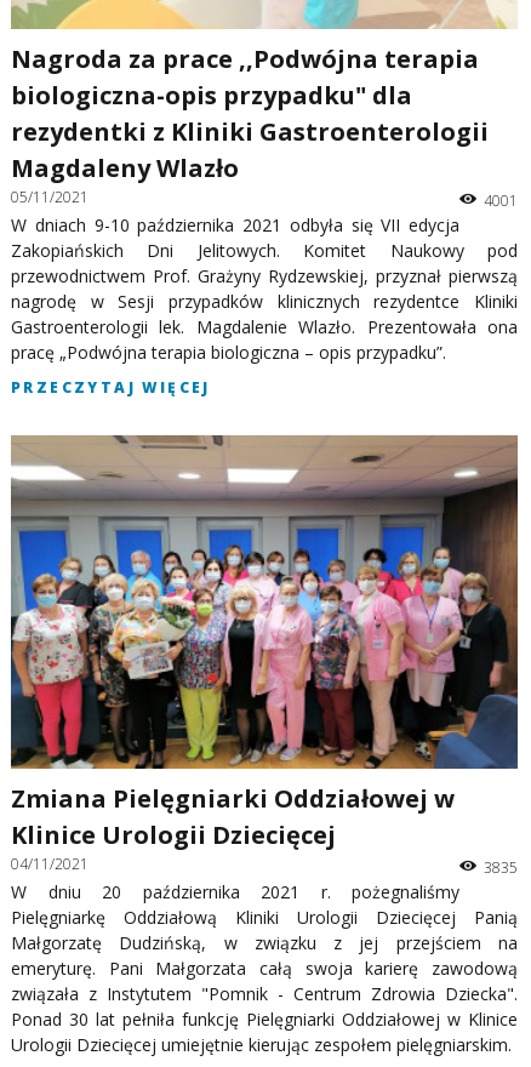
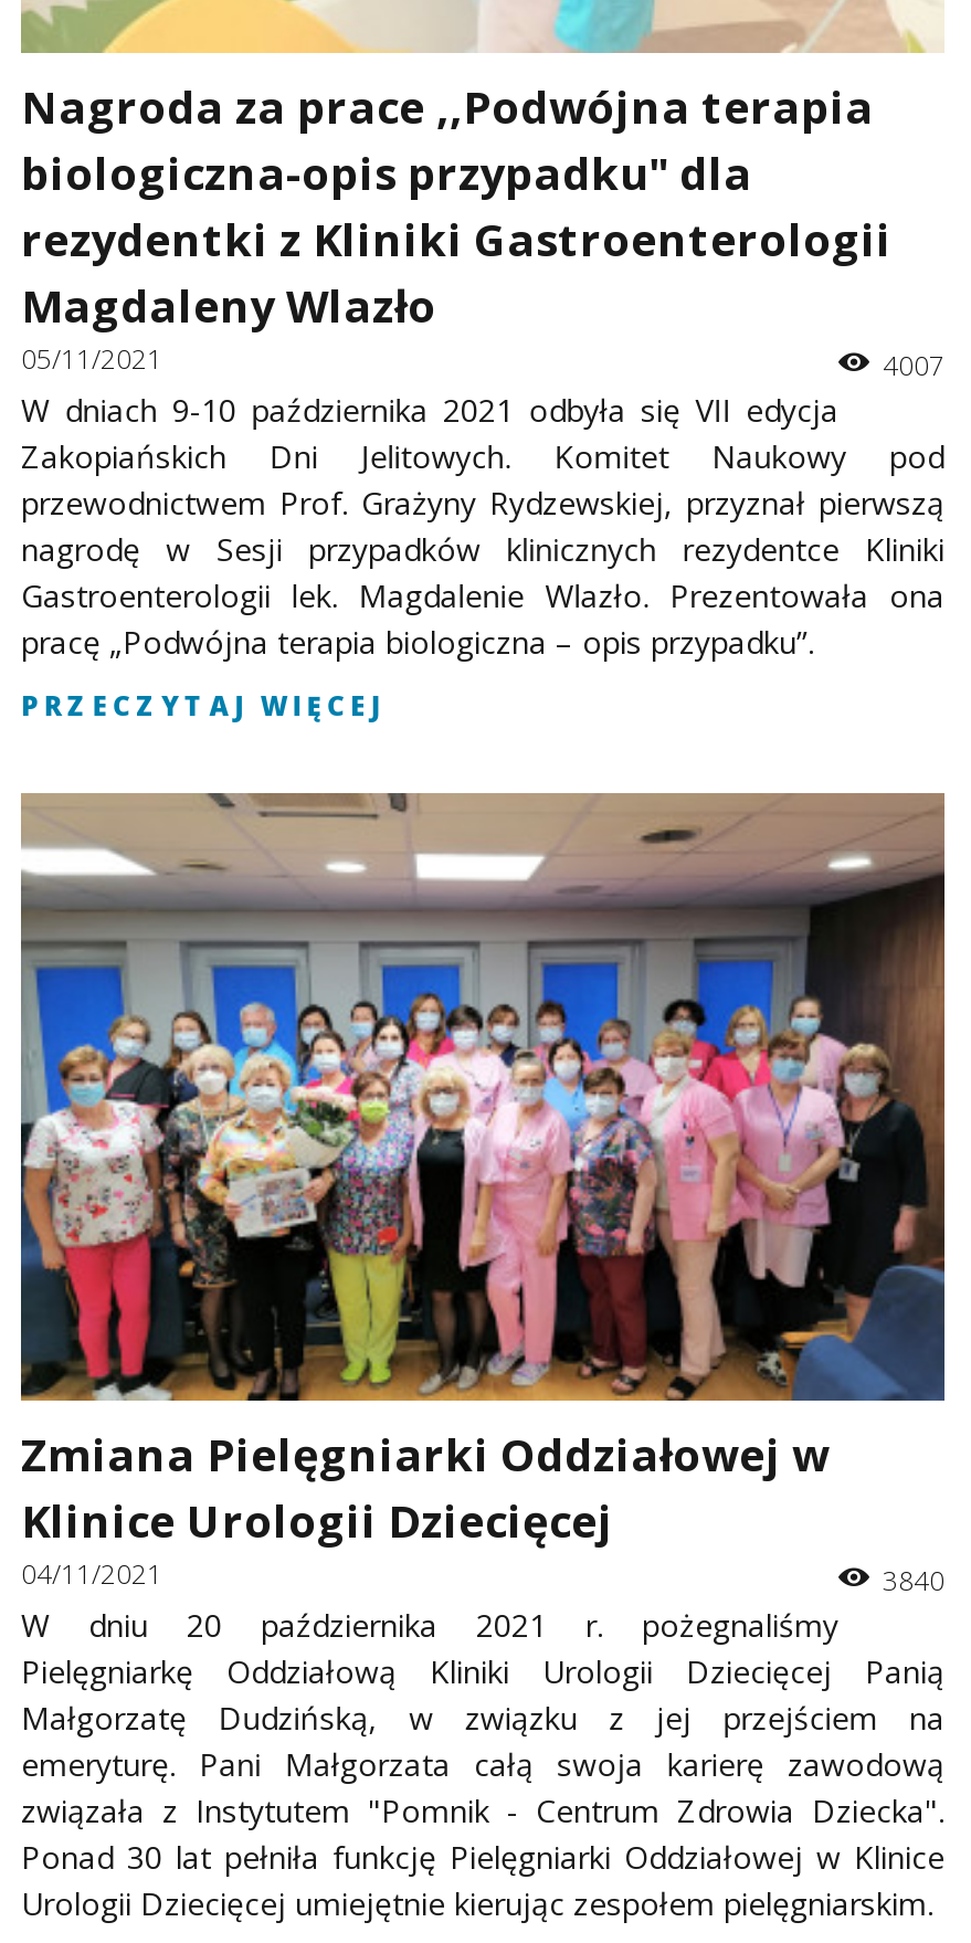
- 4001
+ 4007

- 3835
+ 3840
